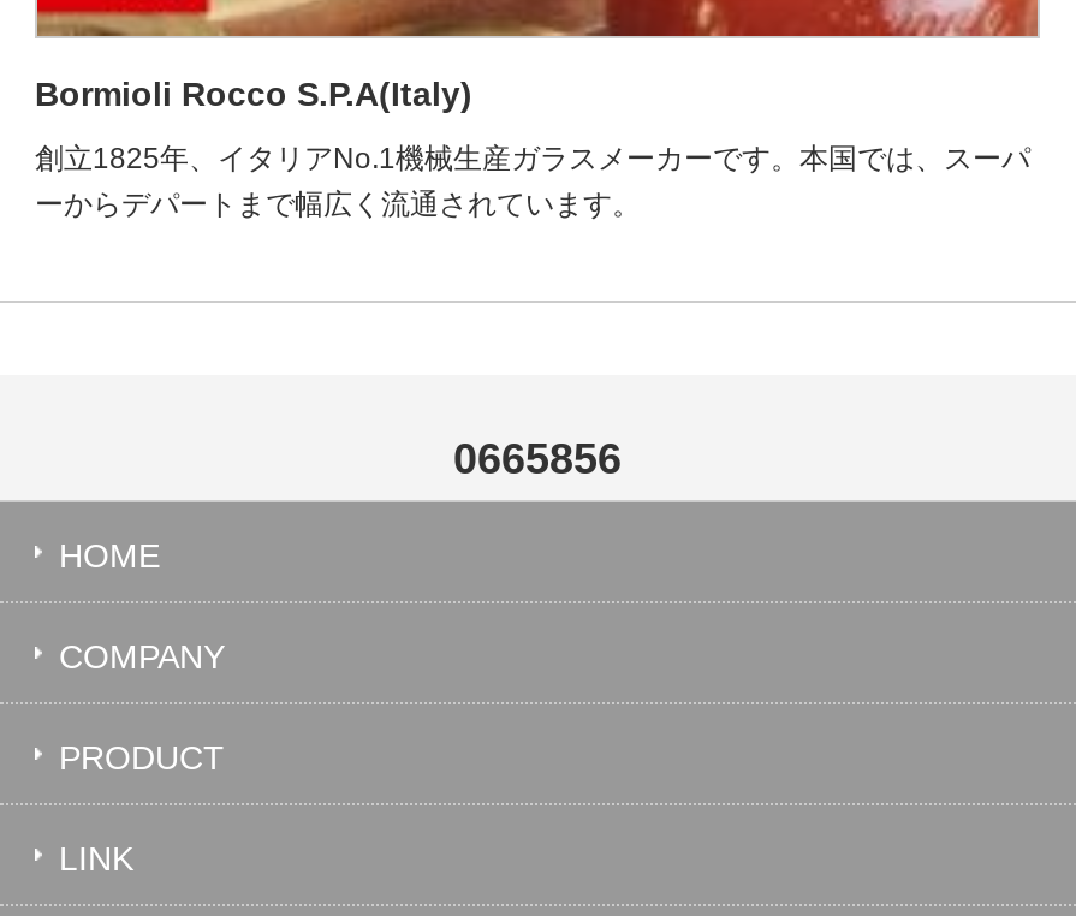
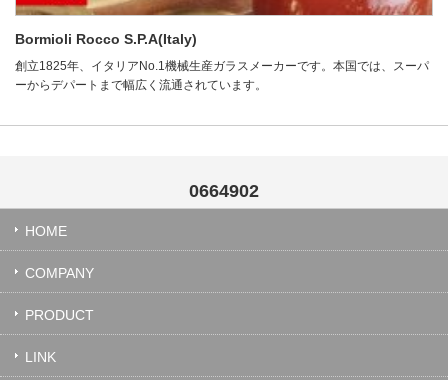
- 0665856
+ 0664902
